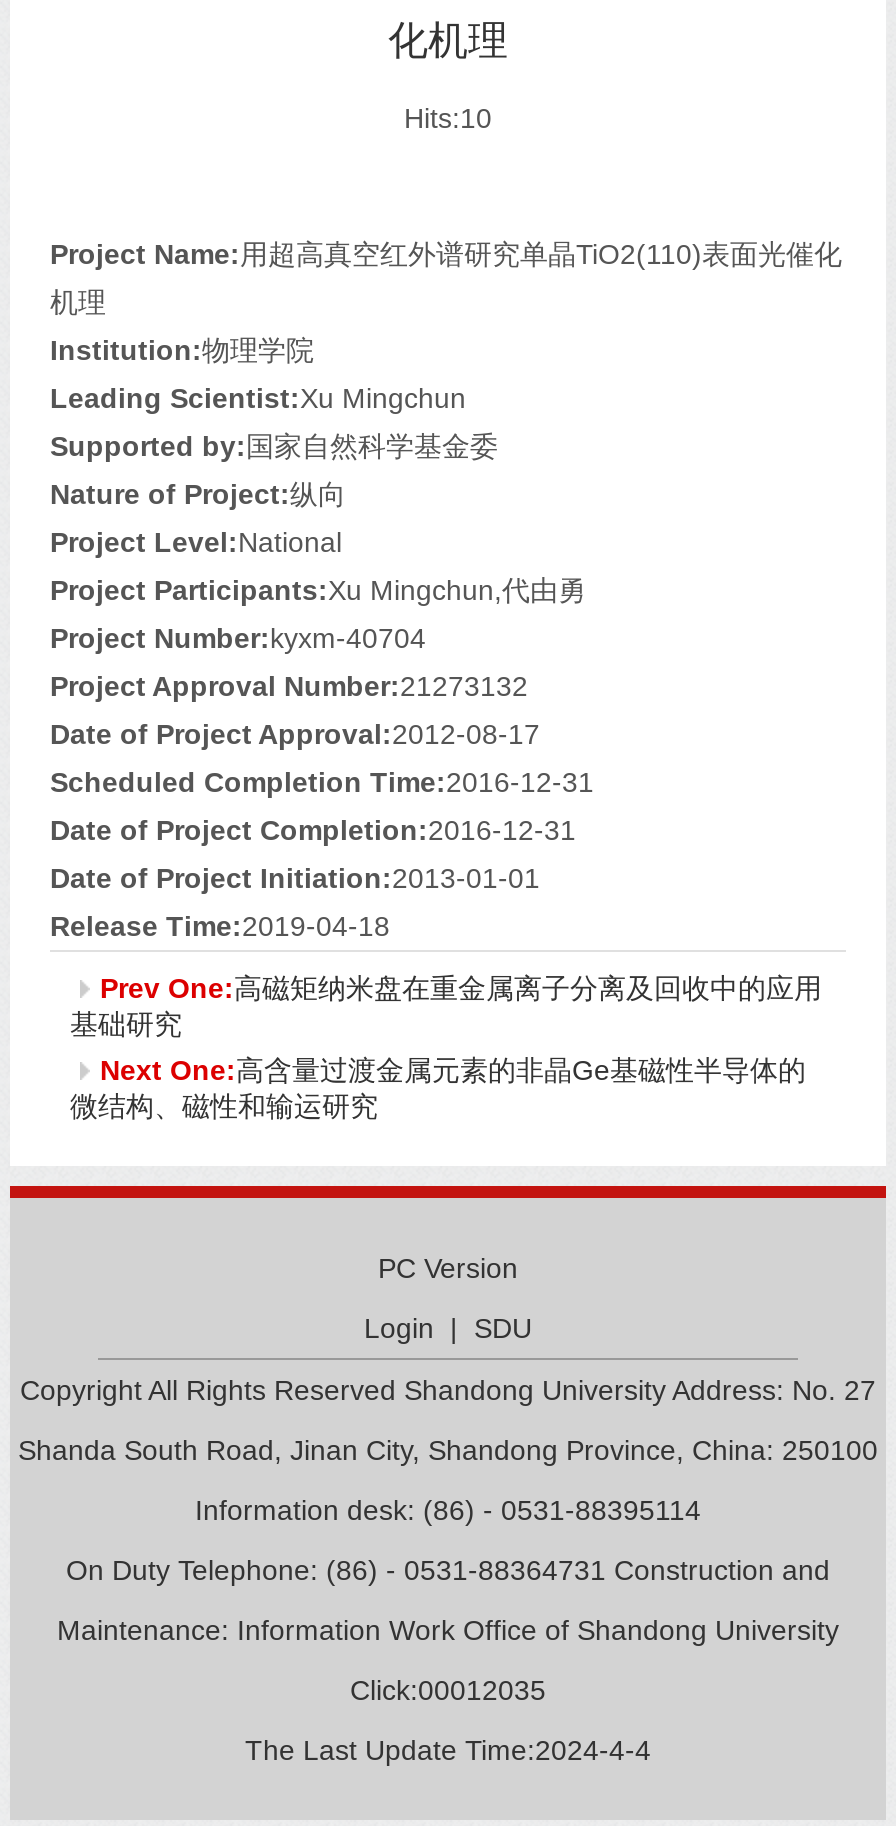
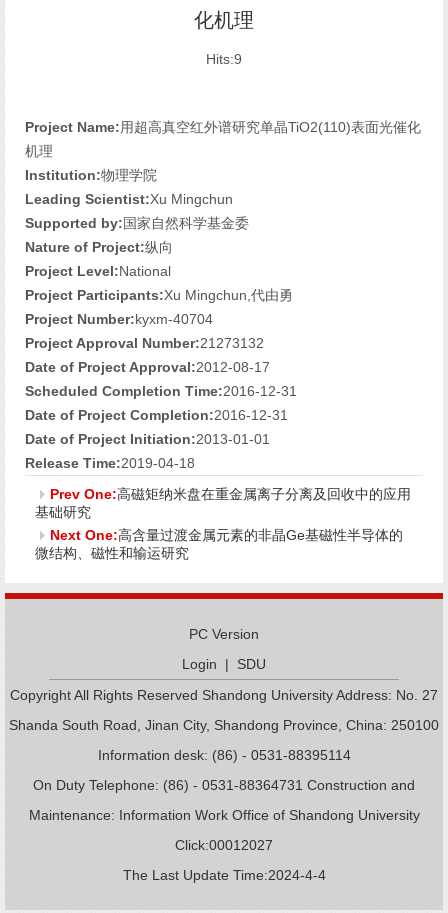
- Hits:10
+ Hits:9

- Click:00012035
+ Click:00012027
